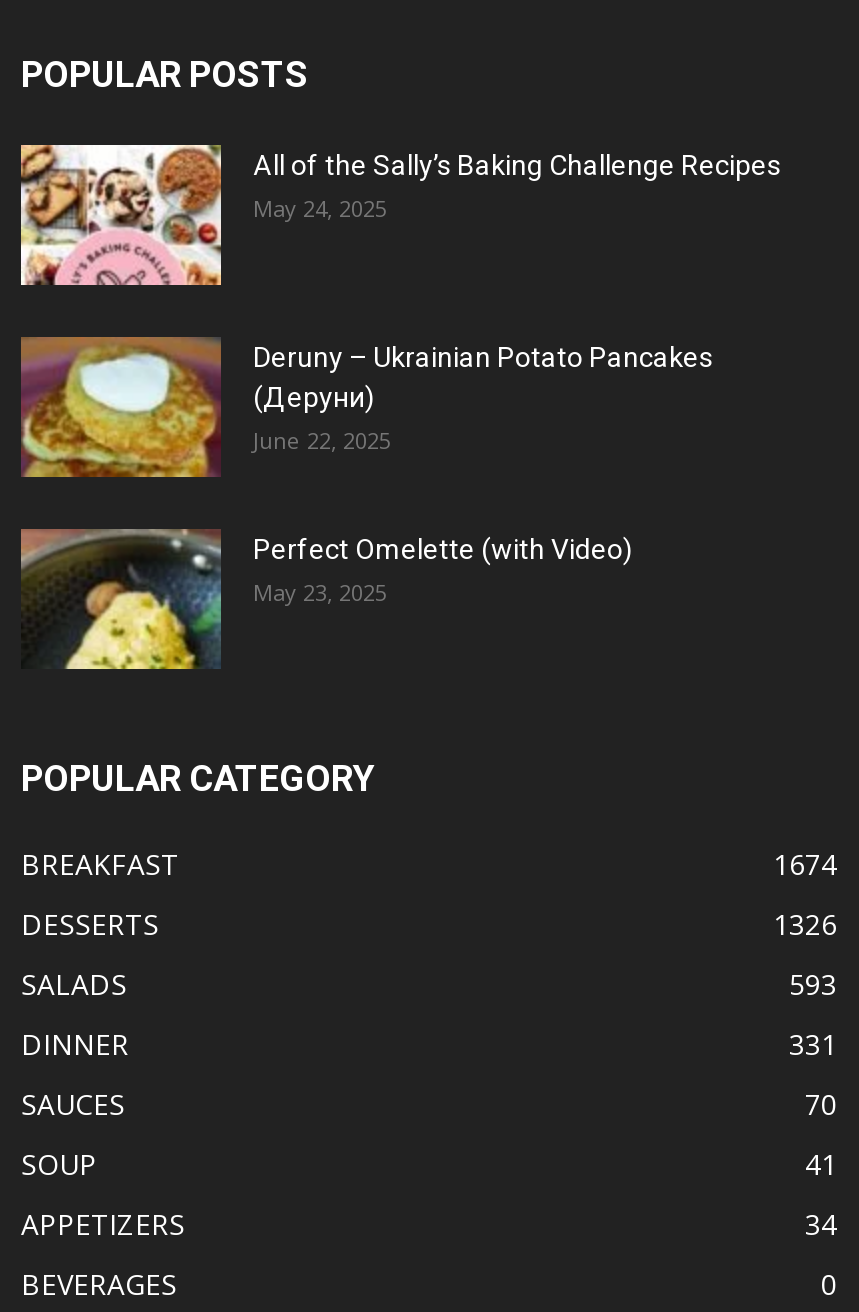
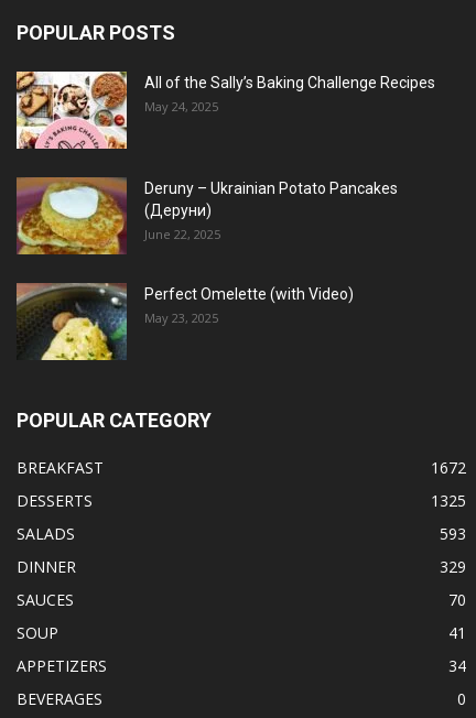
- 1674
+ 1672

- 1326
+ 1325

- 331
+ 329
